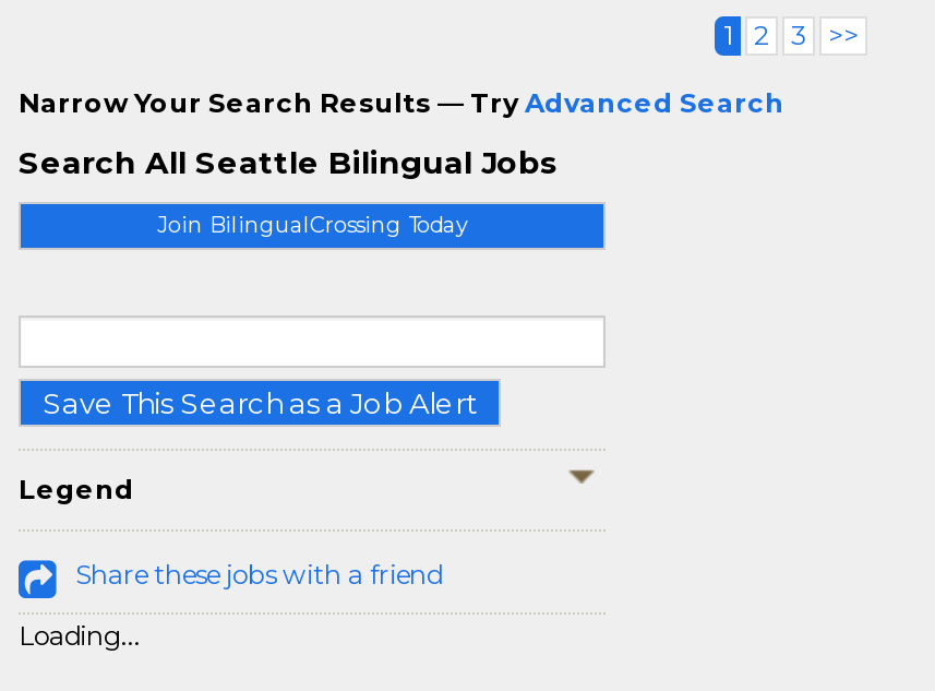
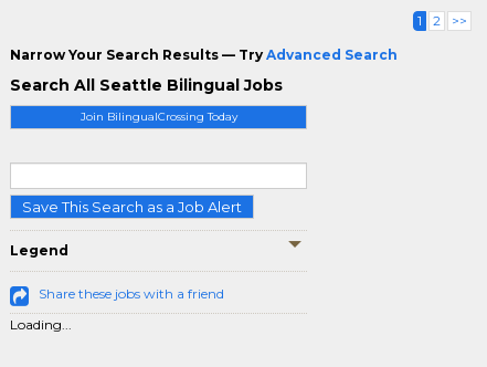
- 3
